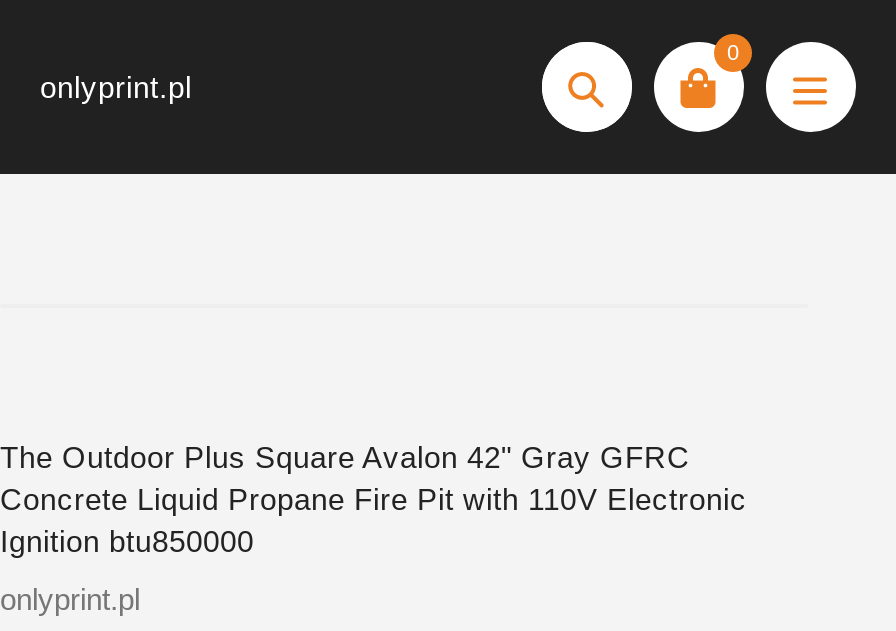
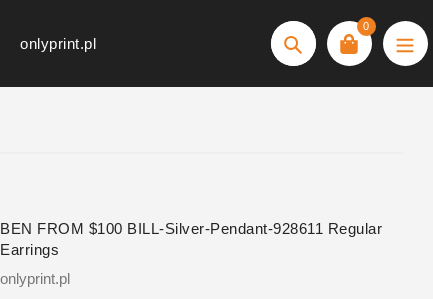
- The Outdoor Plus Square Avalon 42" Gray GFRC
- Concrete Liquid Propane Fire Pit with 110V Electronic
- Ignition btu850000
+ BEN FROM $100 BILL-Silver-Pendant-928611 Regular
+ Earrings
